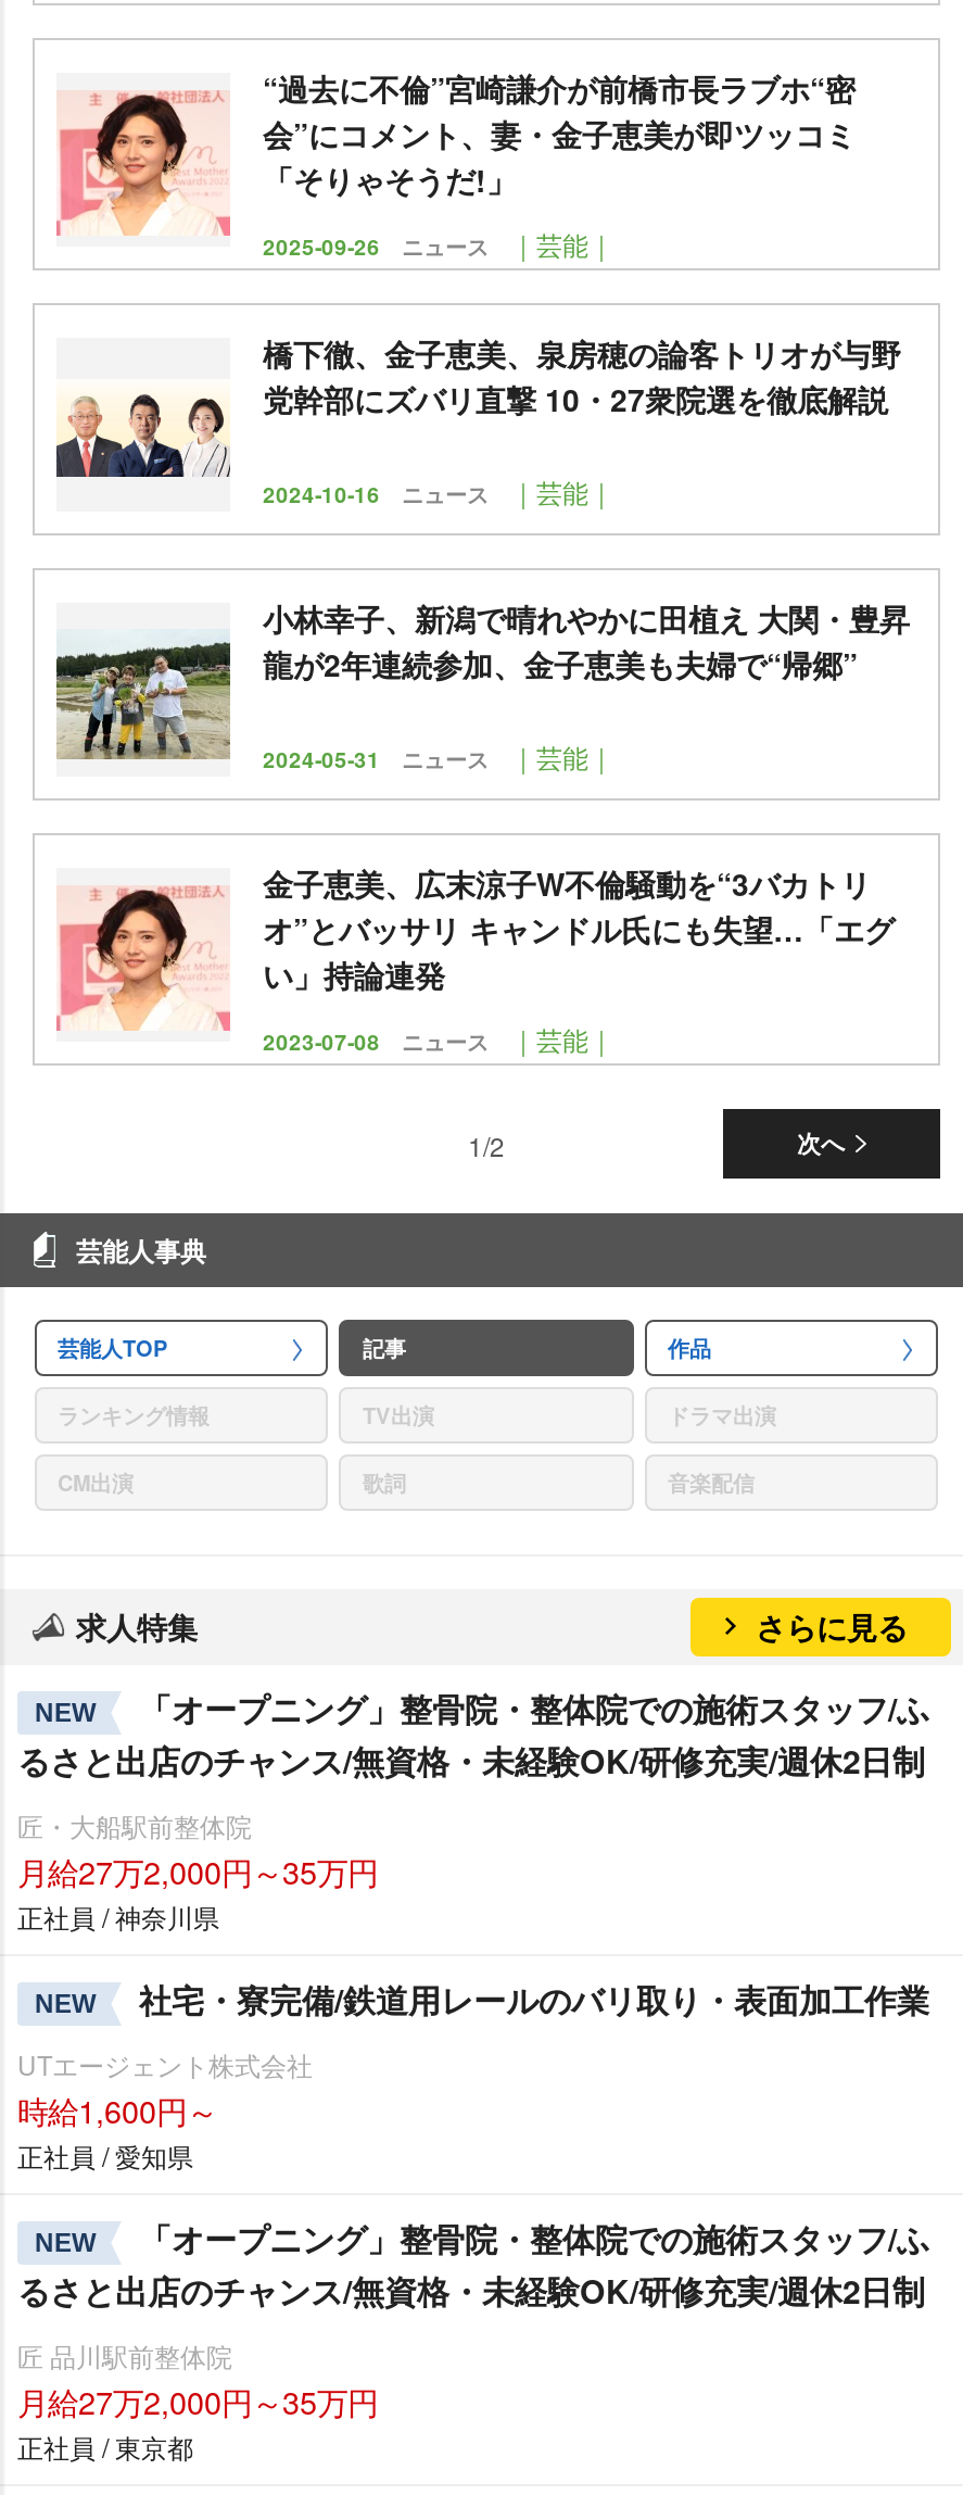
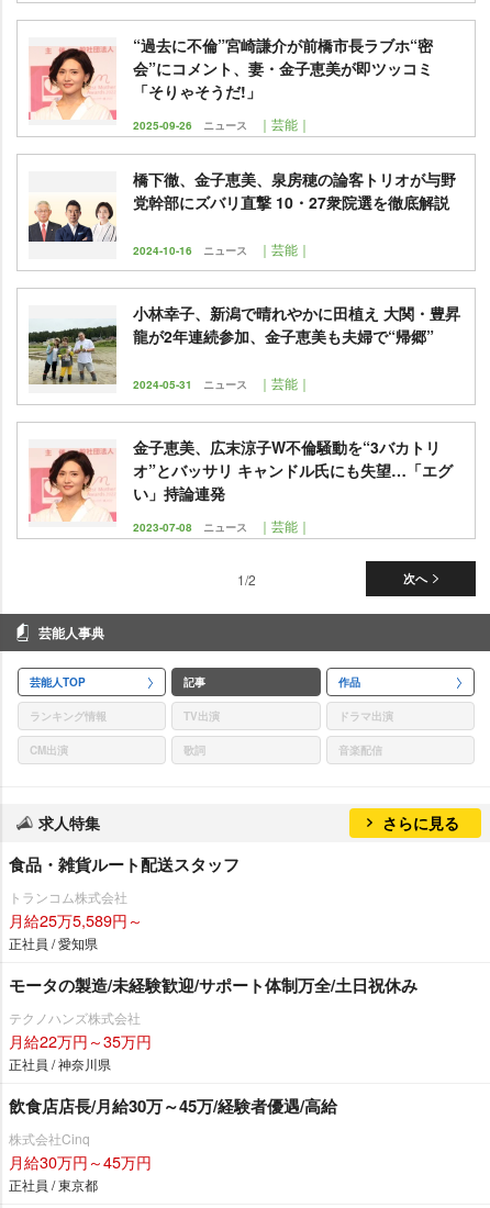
- NEW
- 「オープニング」整骨院・整体院での施術スタッフ/ふ
- るさと出店のチャンス/無資格・未経験OK/研修充実/週休2日制
- 匠・大船駅前整体院
- 月給27万2,000円～35万円
- NEW
- 社宅・寮完備/鉄道用レールのバリ取り・表面加工作業
- UTエージェント株式会社
- 時給1,600円～
+ 食品・雑貨ルート配送スタッフ
+ トランコム株式会社
+ 月給25万5,589円～

moved down: 正社員 / 神奈川県

moved up: 正社員 / 愛知県

- NEW
- 「オープニング」整骨院・整体院での施術スタッフ/ふ
- るさと出店のチャンス/無資格・未経験OK/研修充実/週休2日制
- 匠 品川駅前整体院
- 月給27万2,000円～35万円
+ モータの製造/未経験歓迎/サポート体制万全/土日祝休み
+ テクノハンズ株式会社
+ 月給22万円～35万円
+ 飲食店店長/月給30万～45万/経験者優遇/高給
+ 株式会社Cinq
+ 月給30万円～45万円
